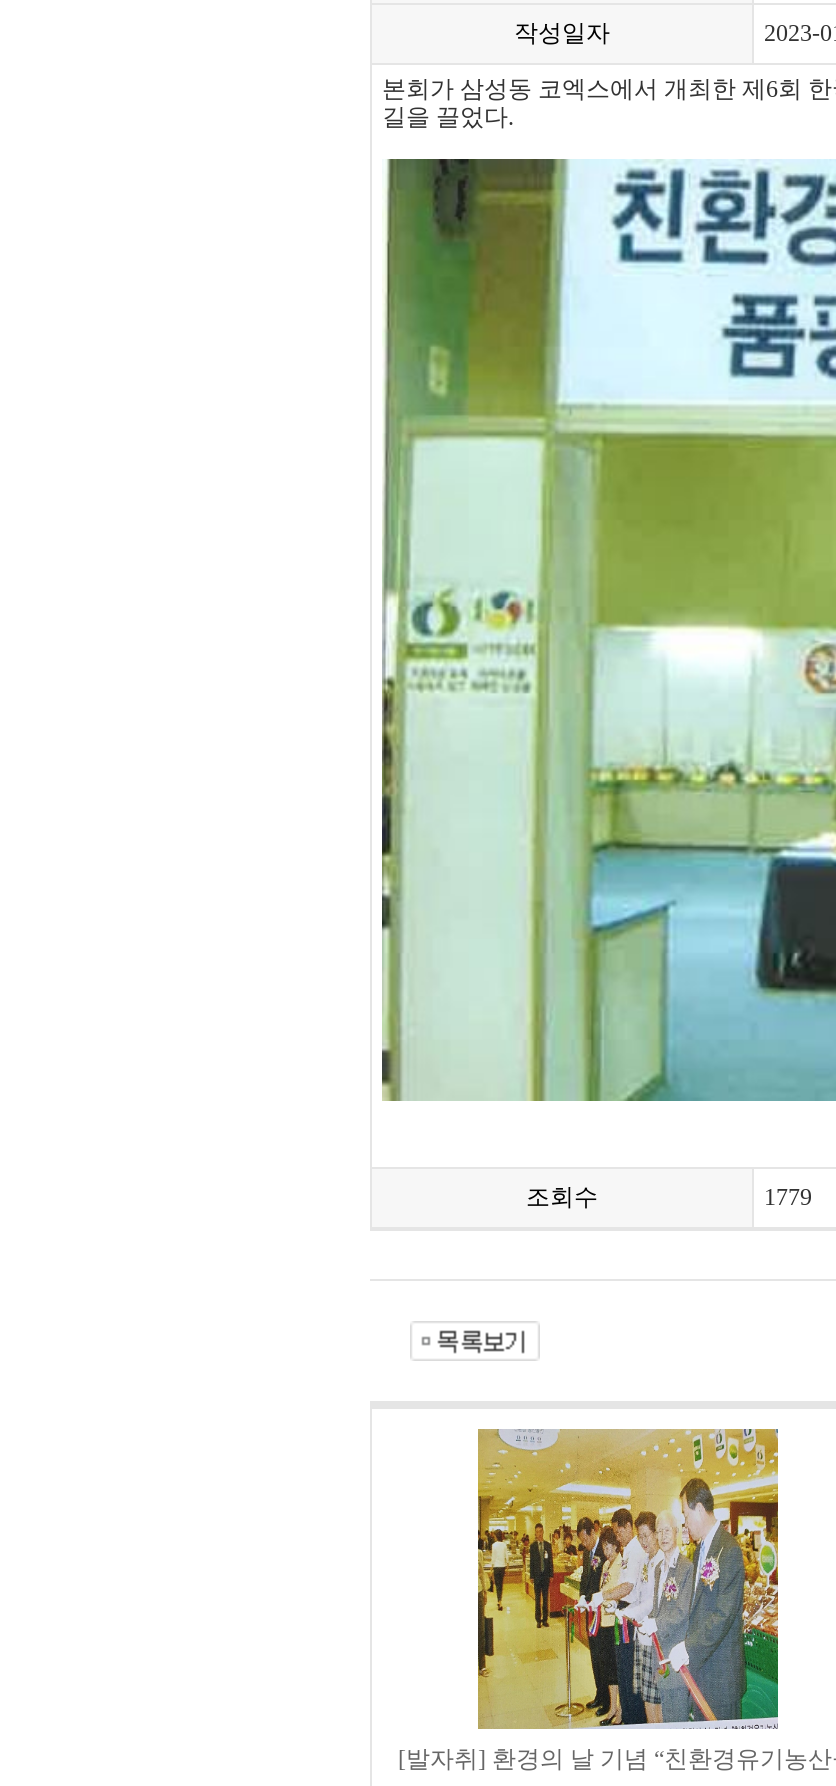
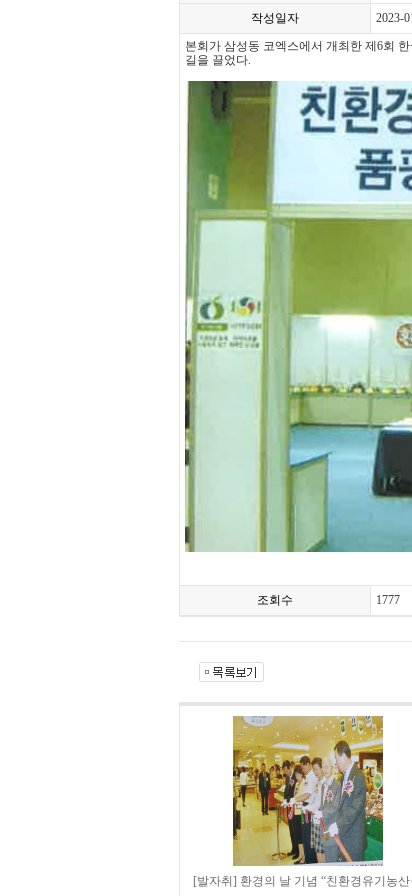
- 1779
+ 1777
